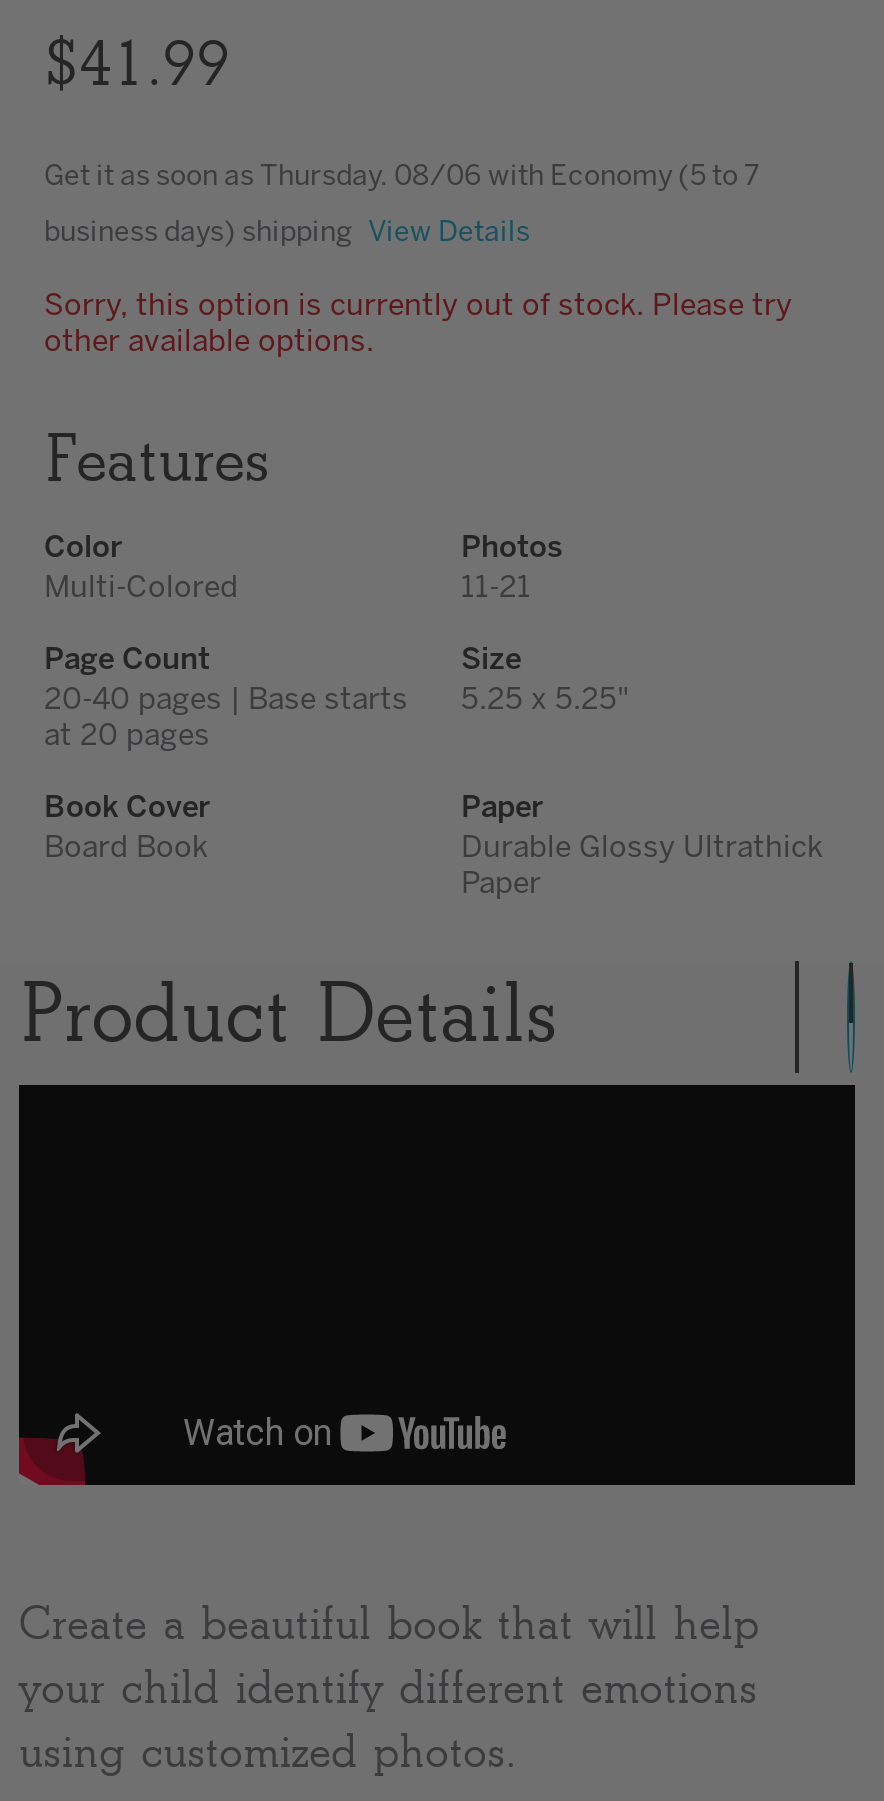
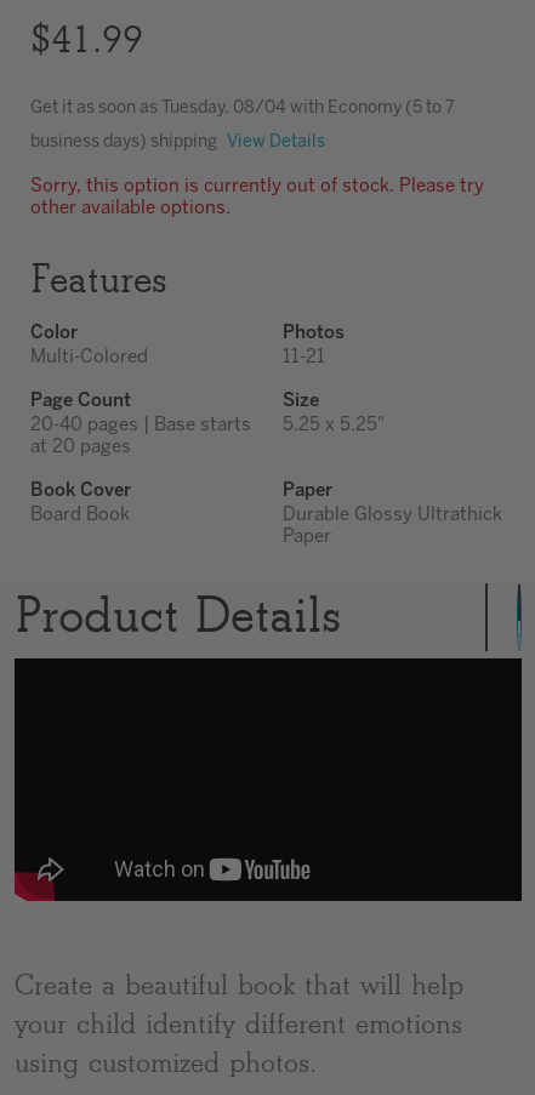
- Get it as soon as Thursday. 08/06 with Economy (5 to 7
+ Get it as soon as Tuesday. 08/04 with Economy (5 to 7
